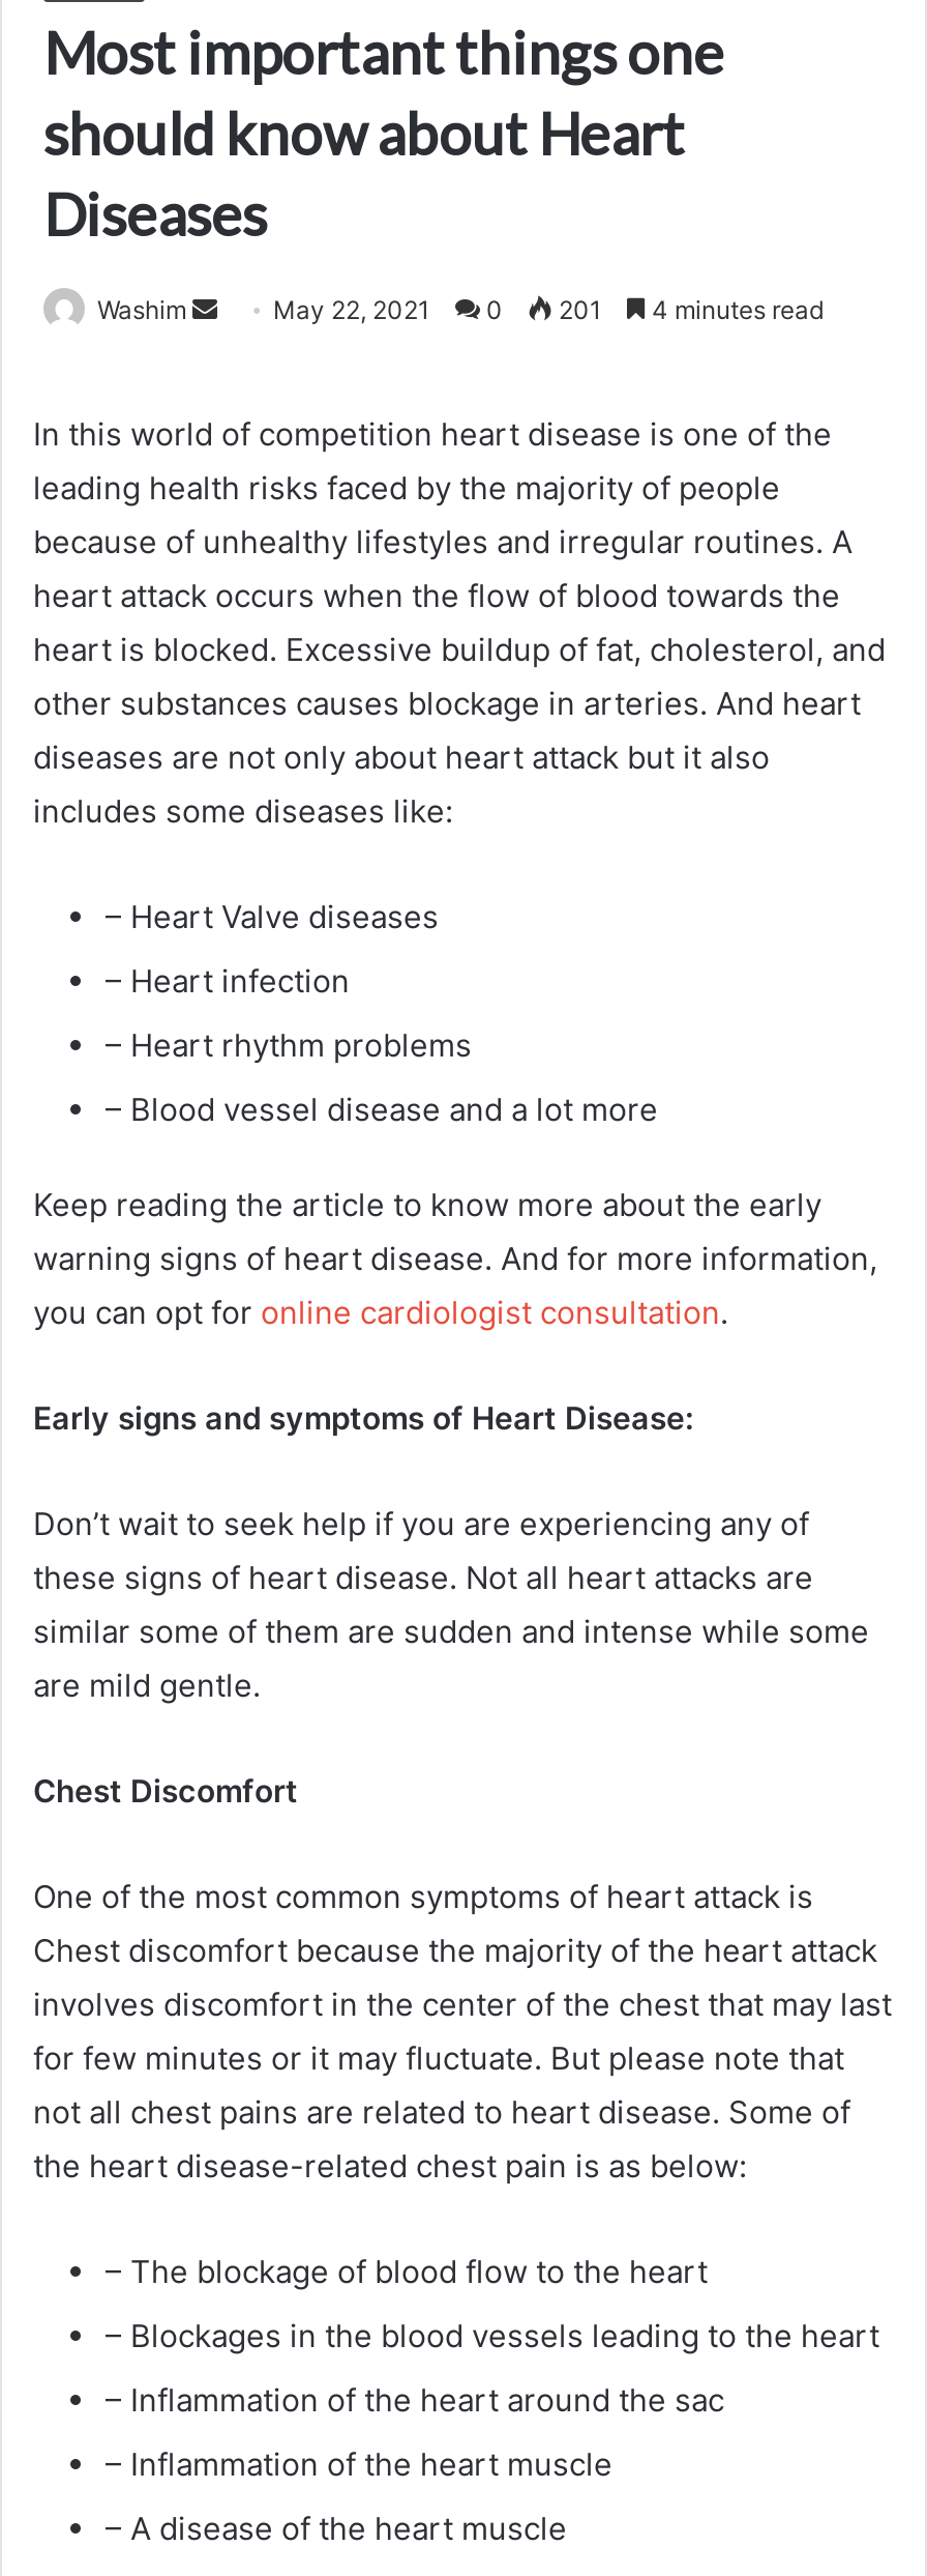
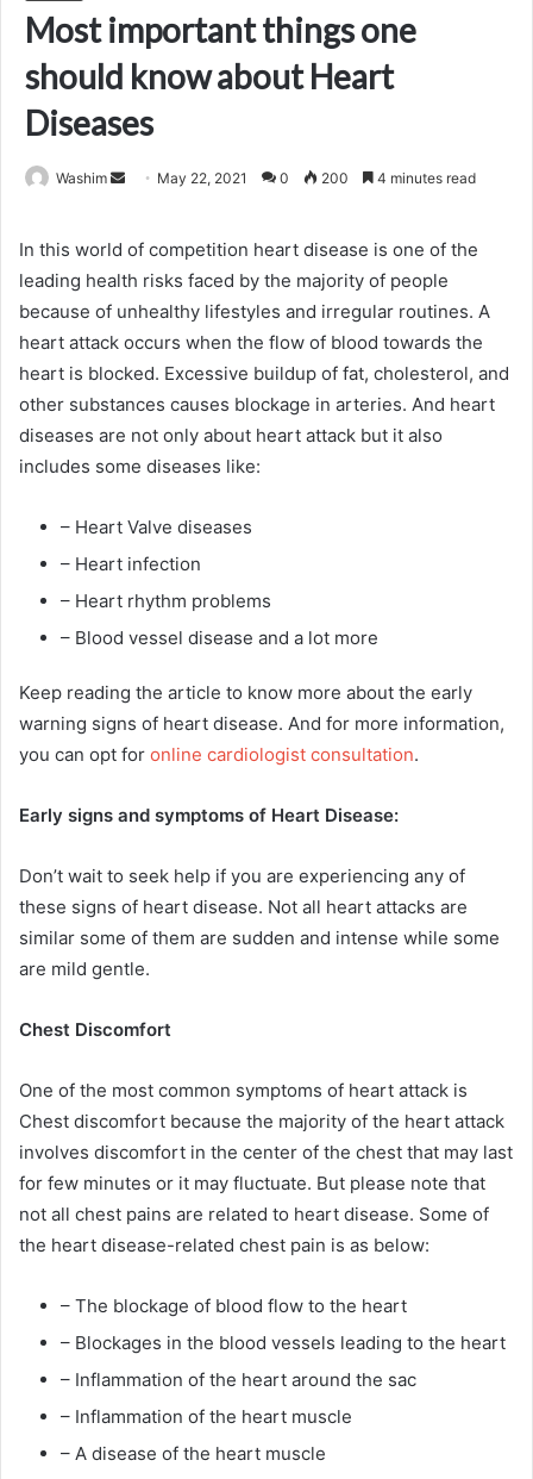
- 201
+ 200
